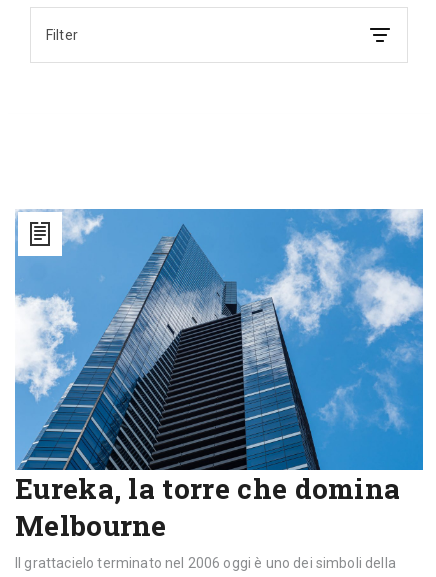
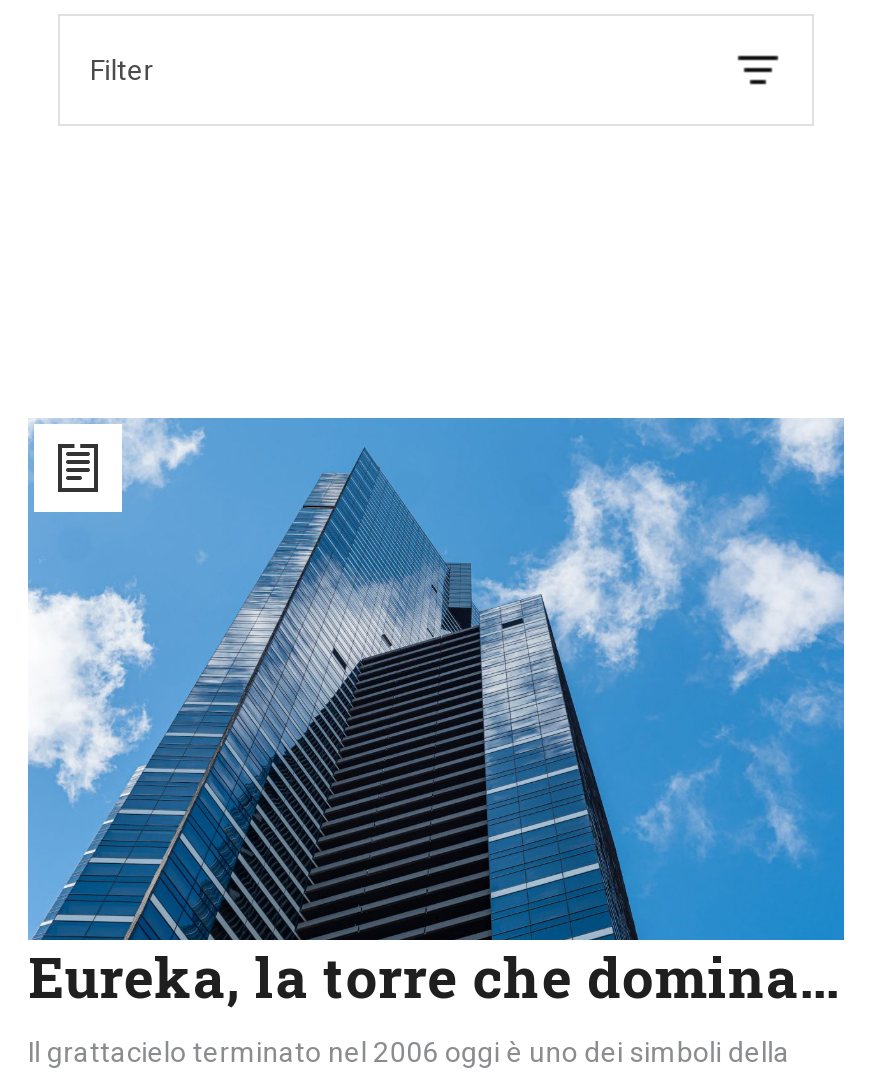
- Eureka, la torre che domina
- Melbourne
+ Eureka, la torre che domina…
